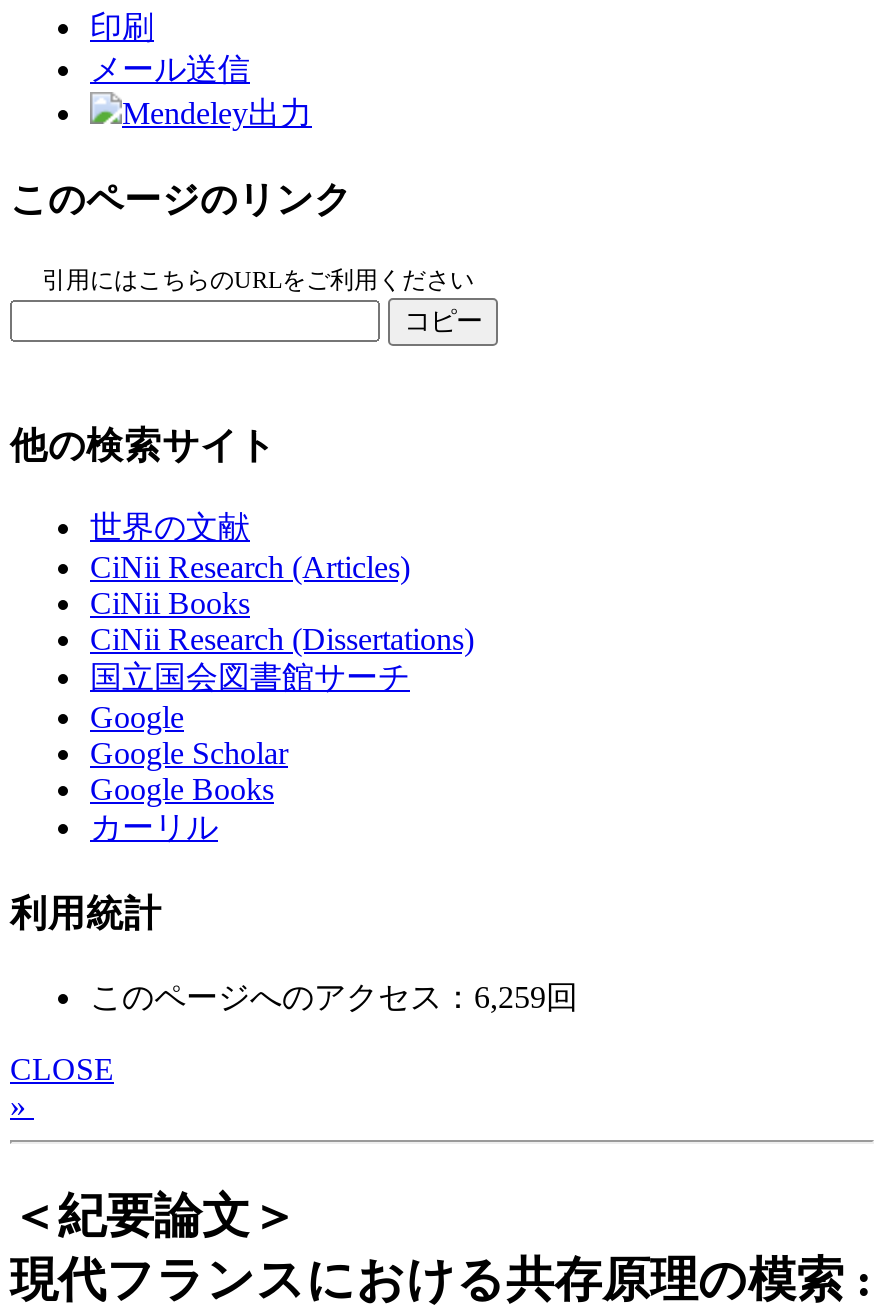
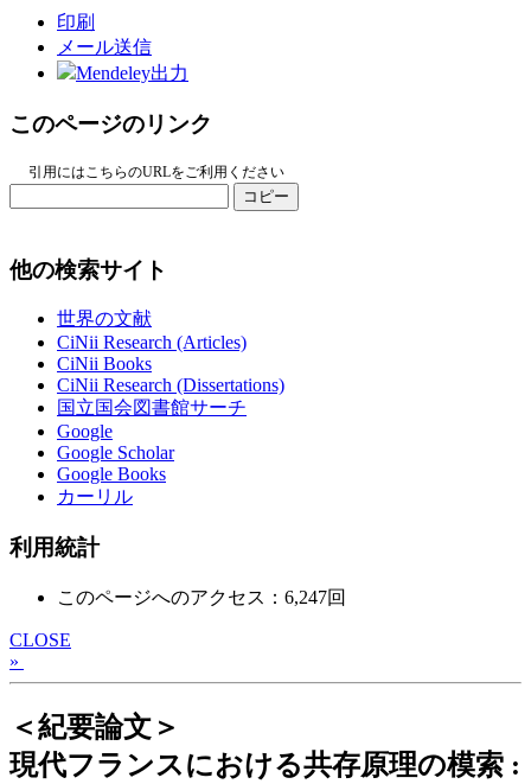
- このページへのアクセス：6,259回
+ このページへのアクセス：6,247回
